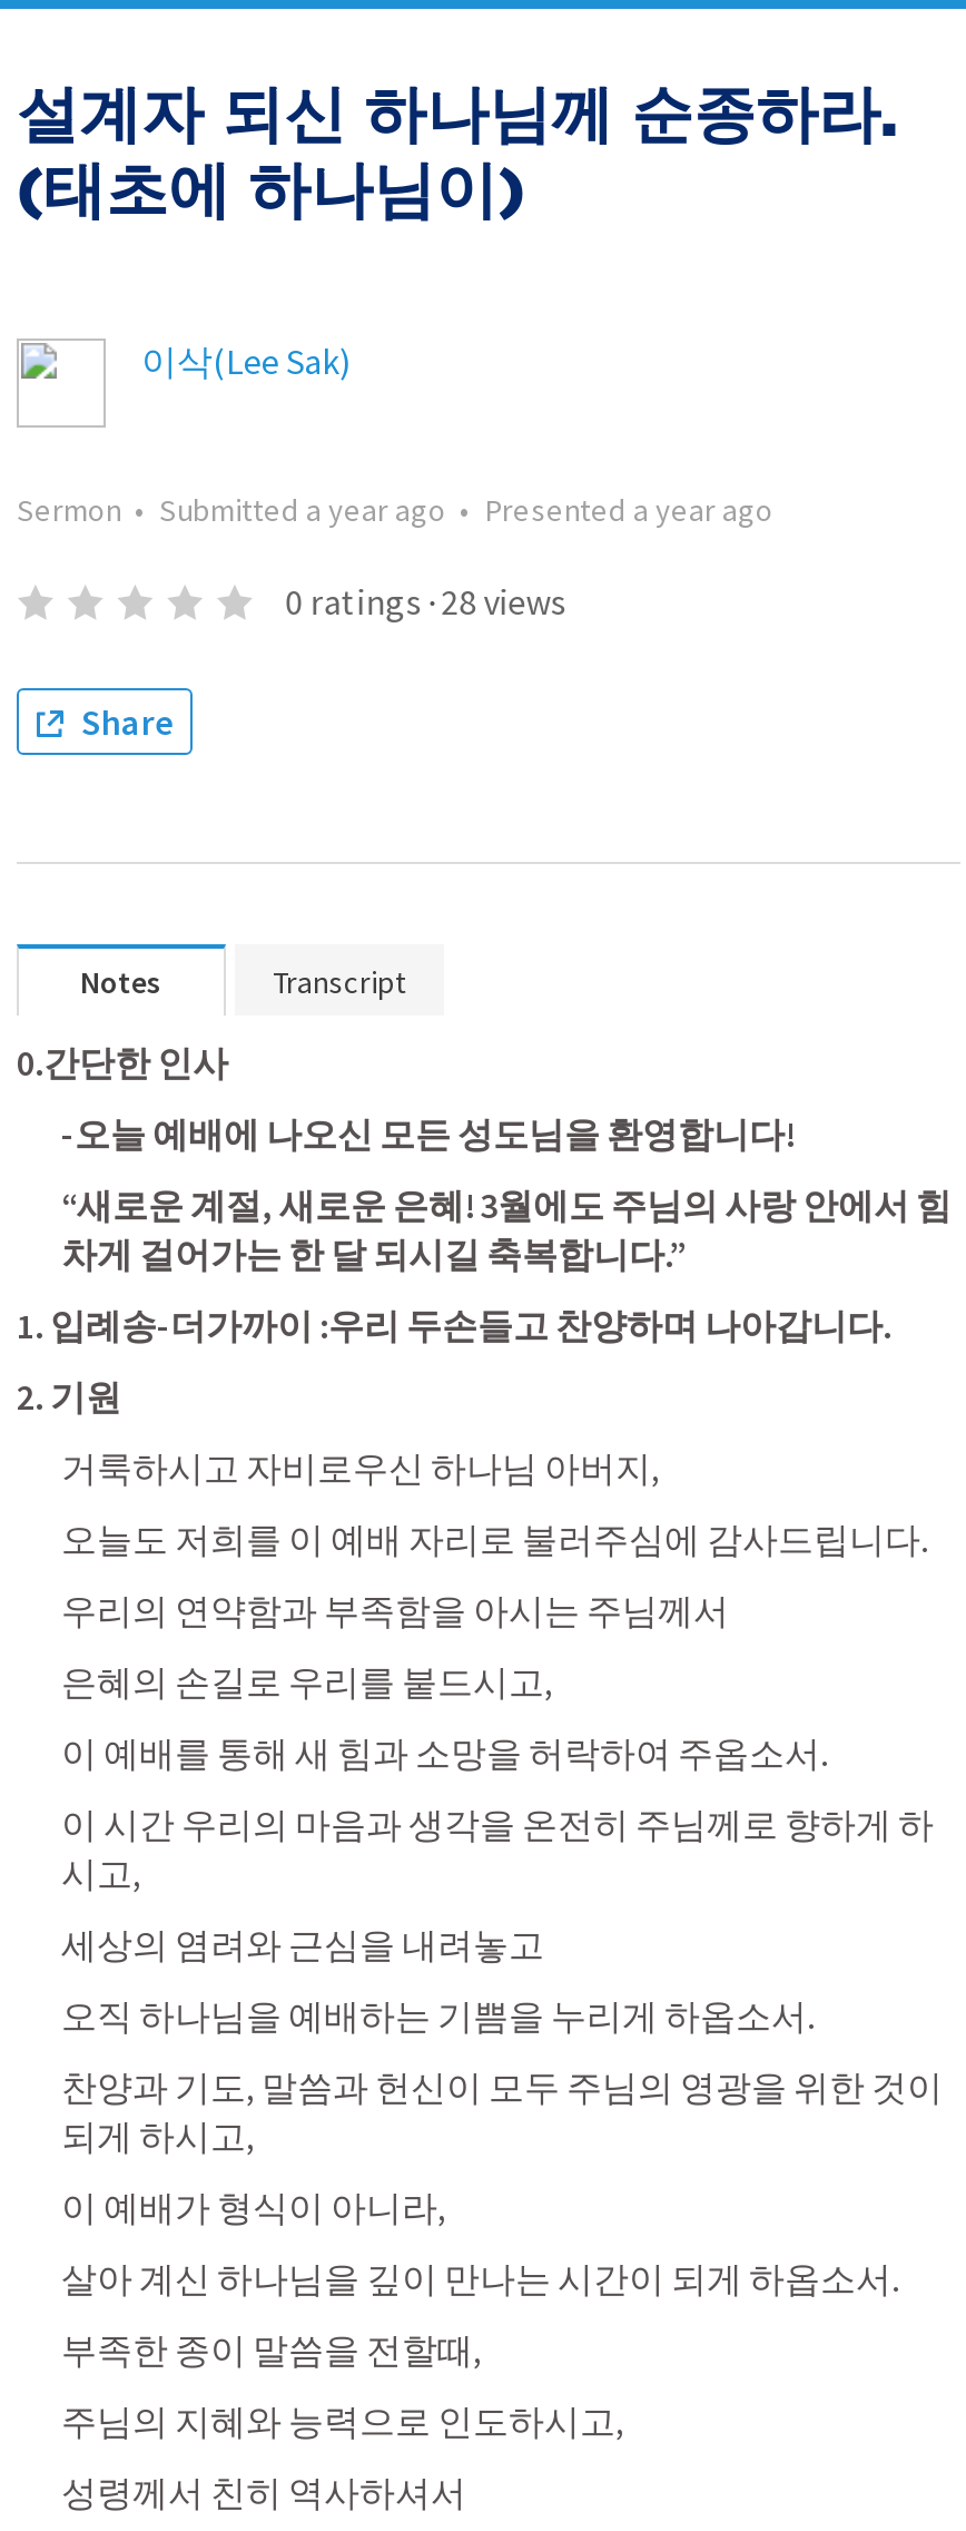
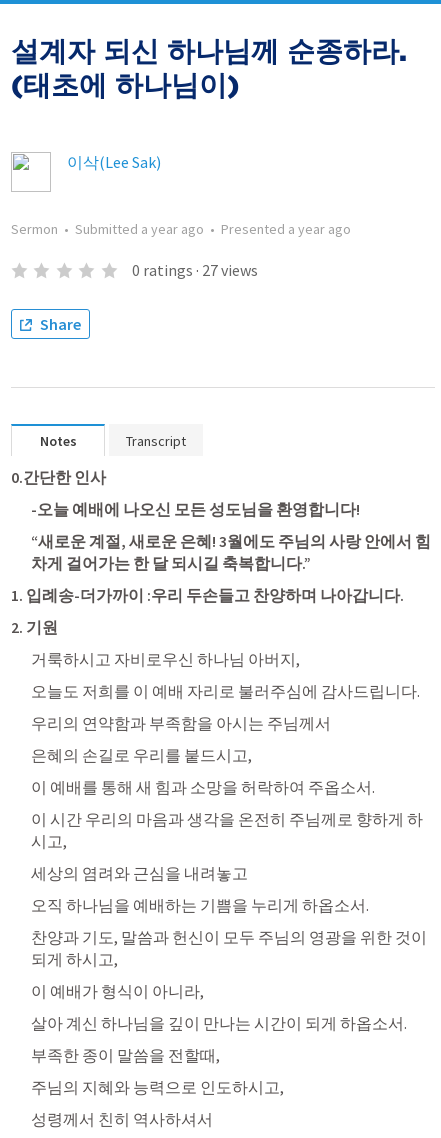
- 0 ratings · 28 views
+ 0 ratings · 27 views
